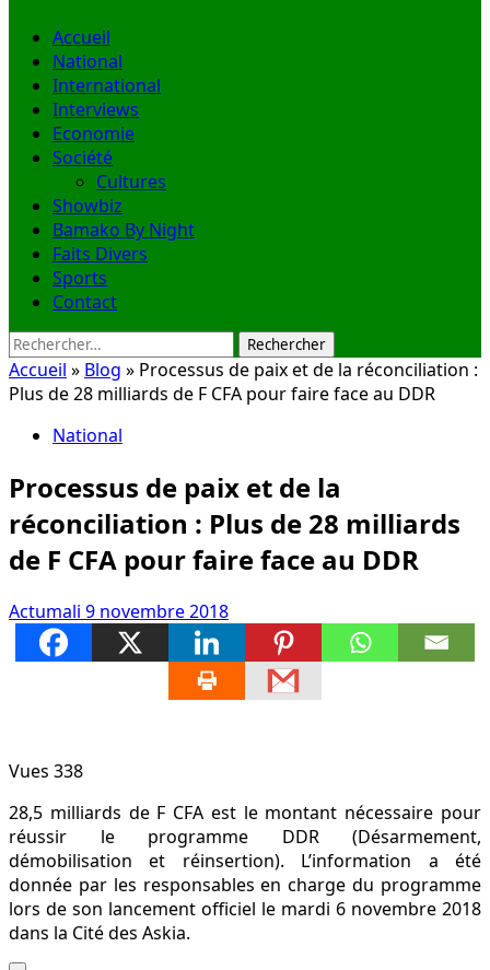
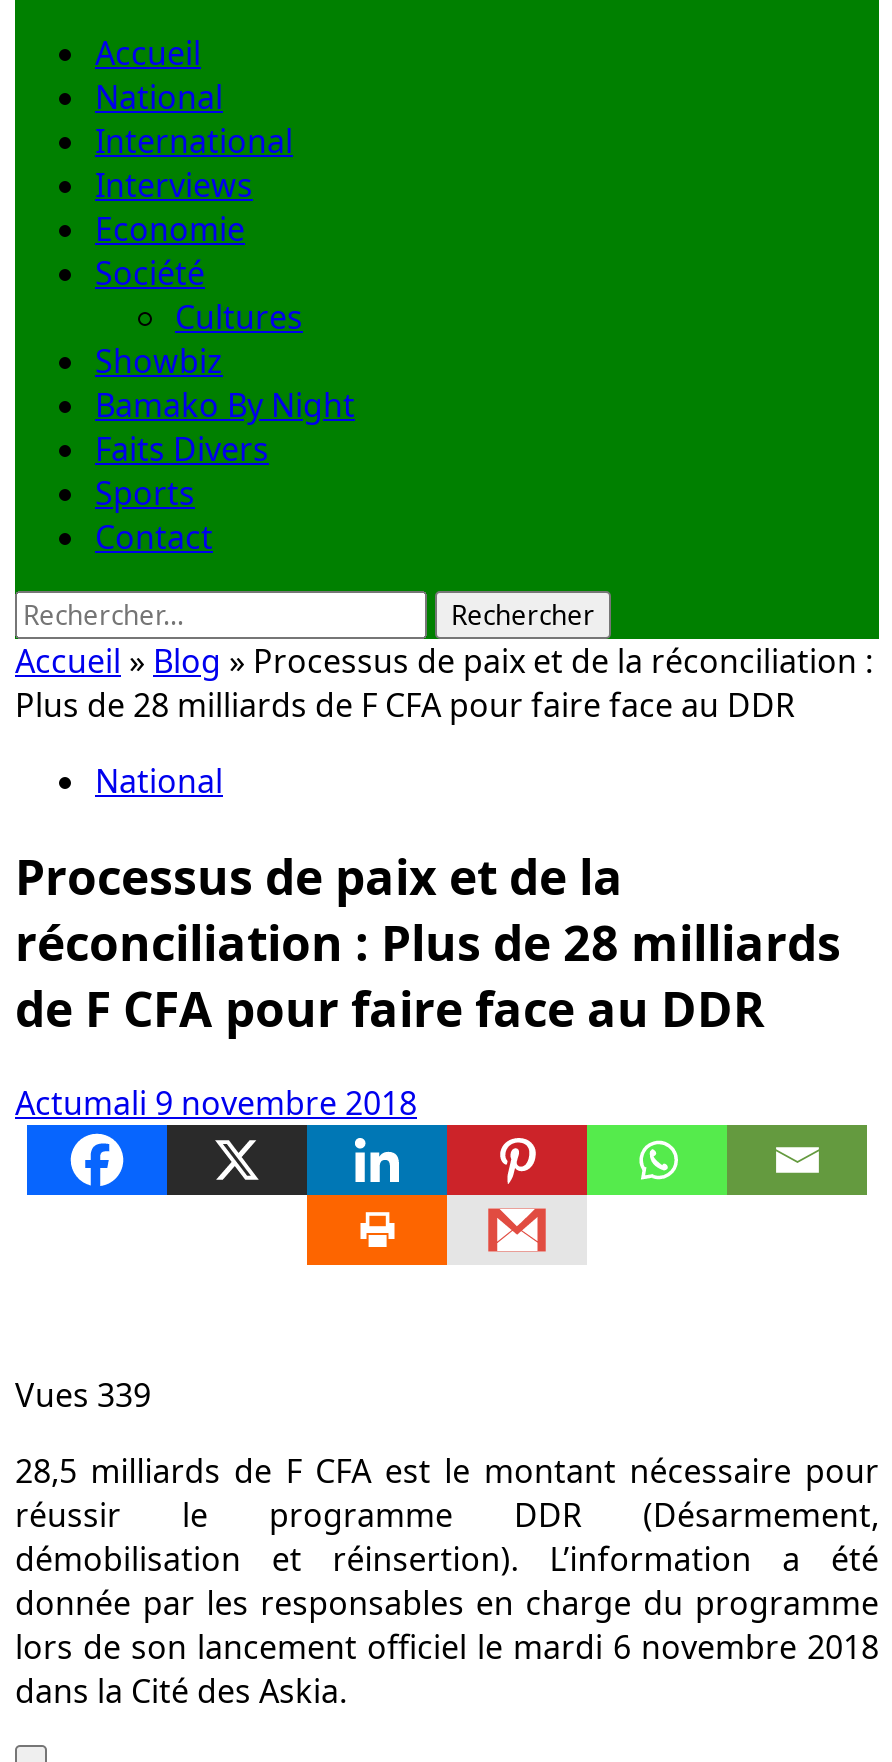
- Vues 338
+ Vues 339
